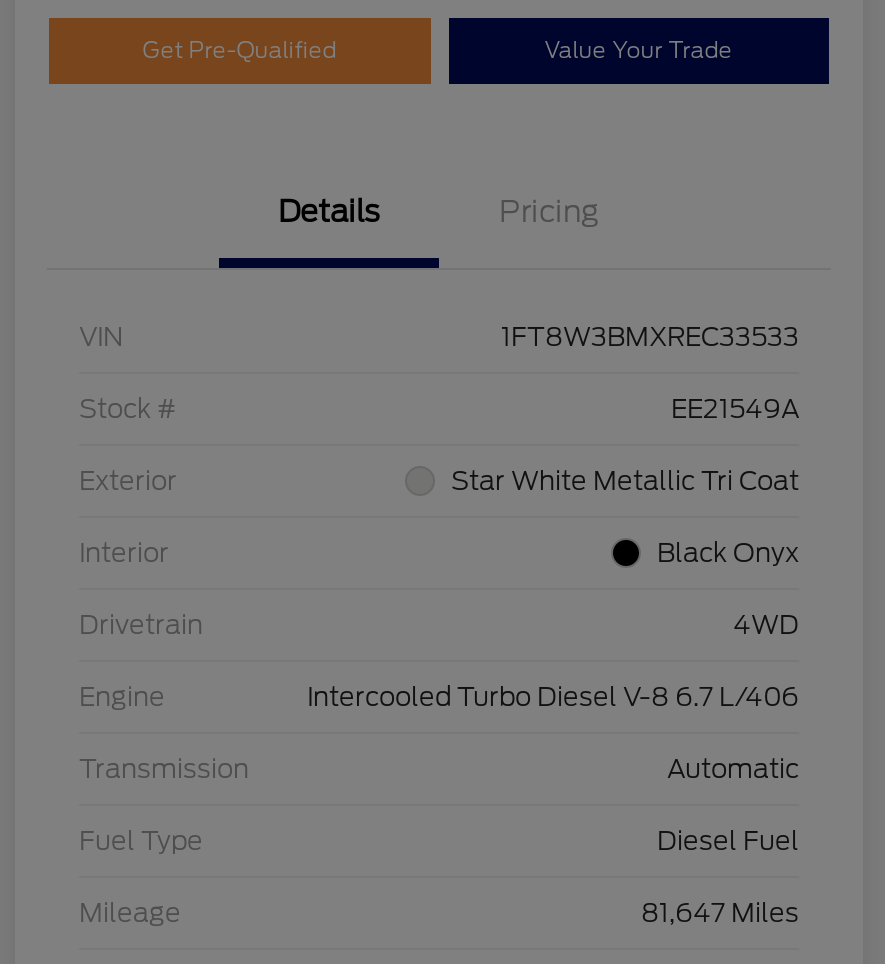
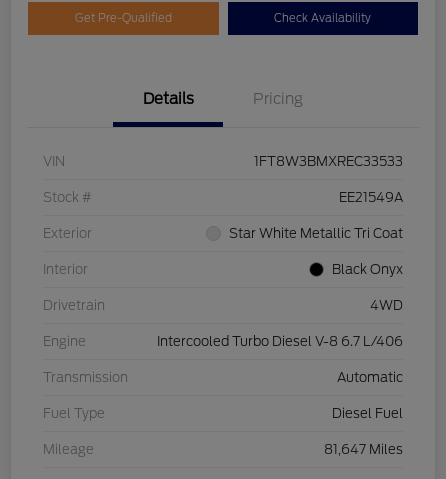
- Value Your Trade
+ Check Availability
